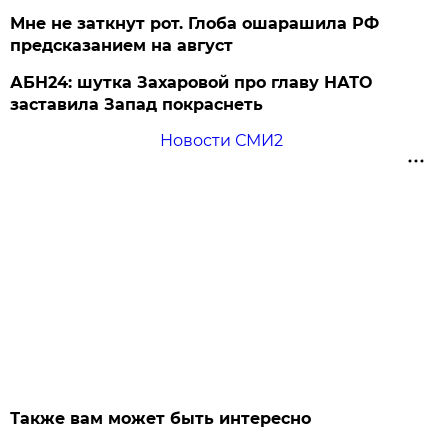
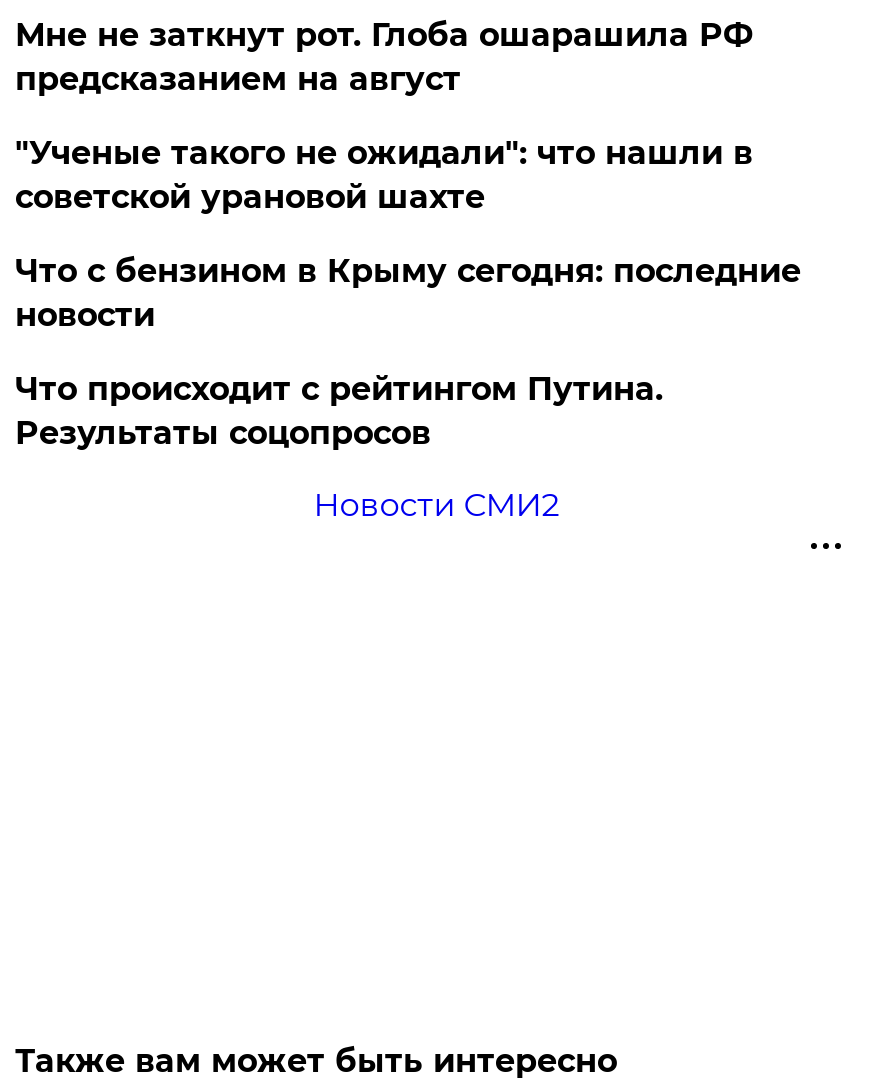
- АБН24: шутка Захаровой про главу НАТО
- заставила Запад покраснеть
+ "Ученые такого не ожидали": что нашли в
+ советской урановой шахте
+ Что с бензином в Крыму сегодня: последние
+ новости
+ Что происходит с рейтингом Путина.
+ Результаты соцопросов
